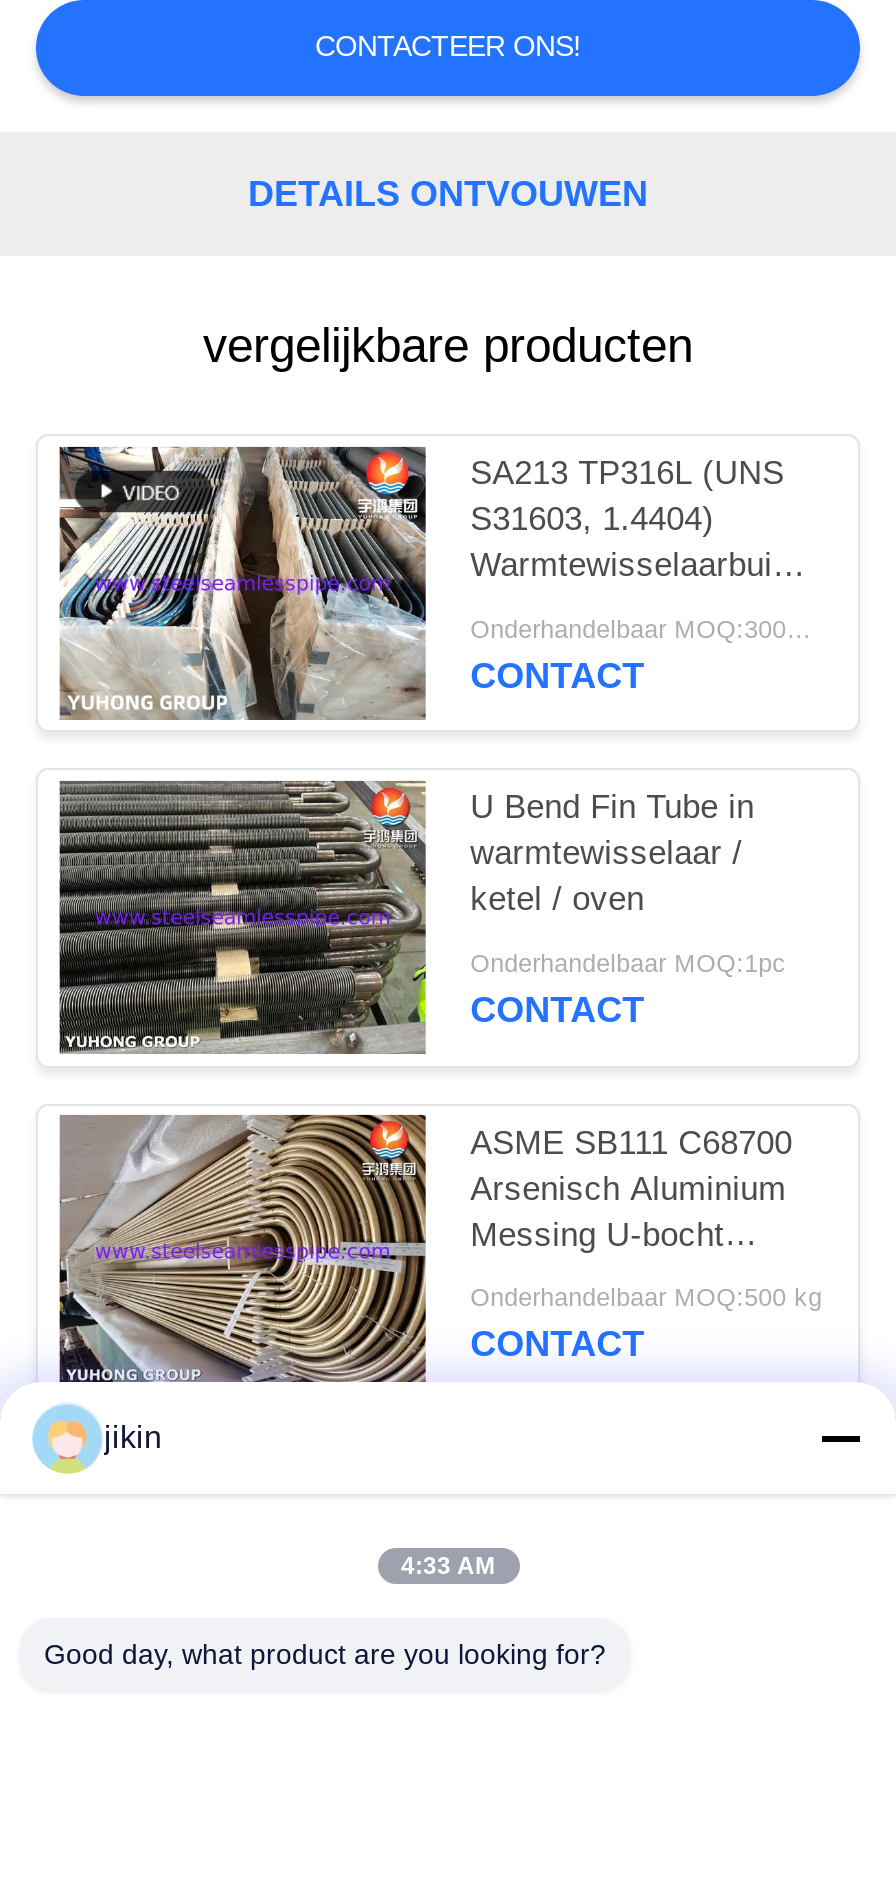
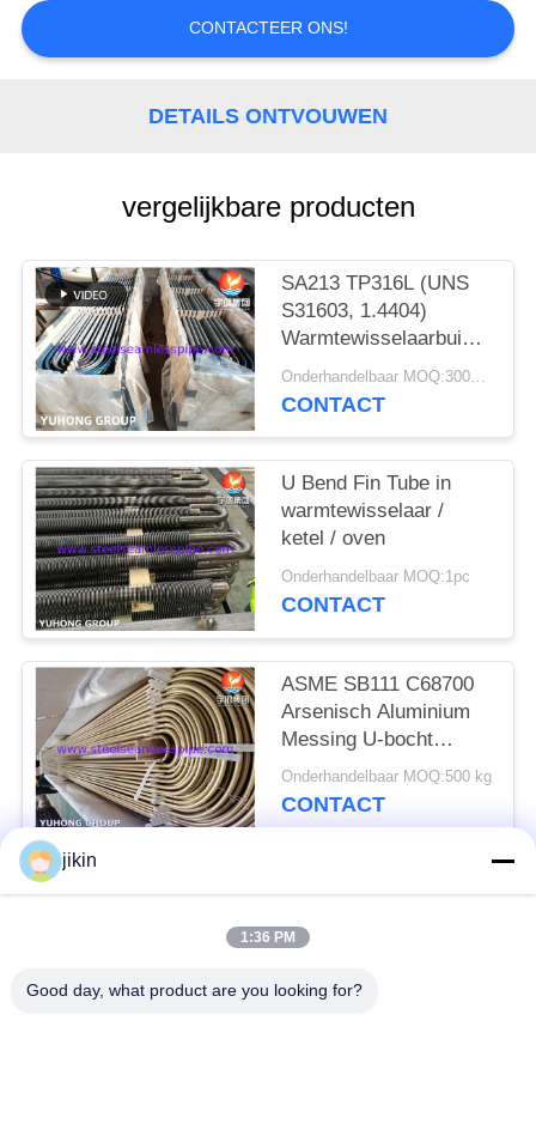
- 4:33 AM
+ 1:36 PM
